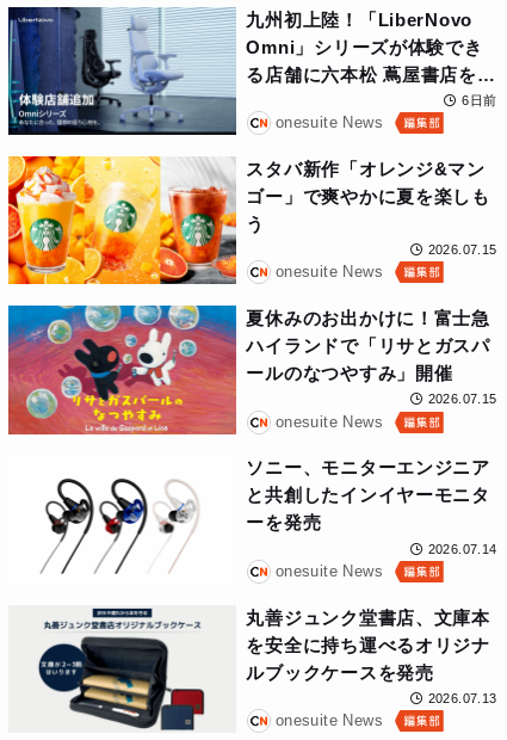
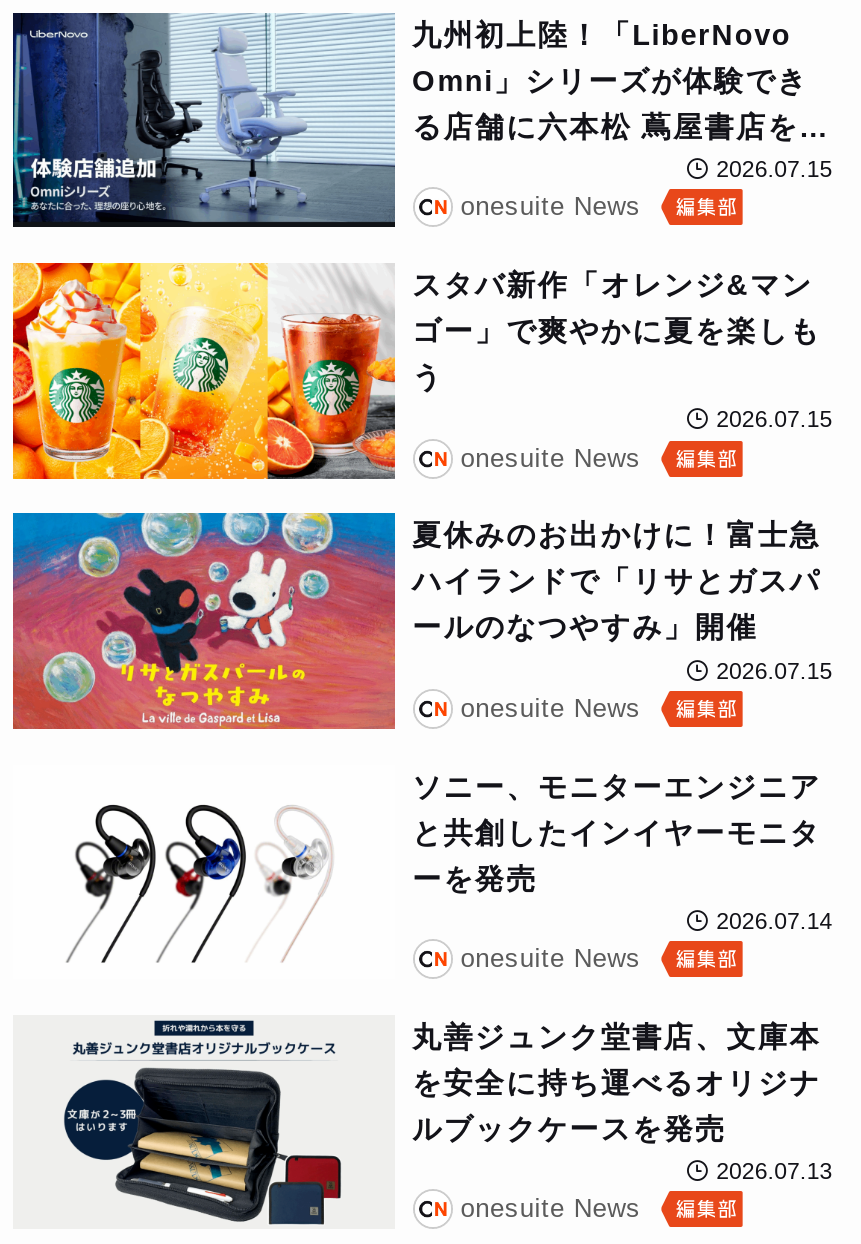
- 6日前
+ 2026.07.15
